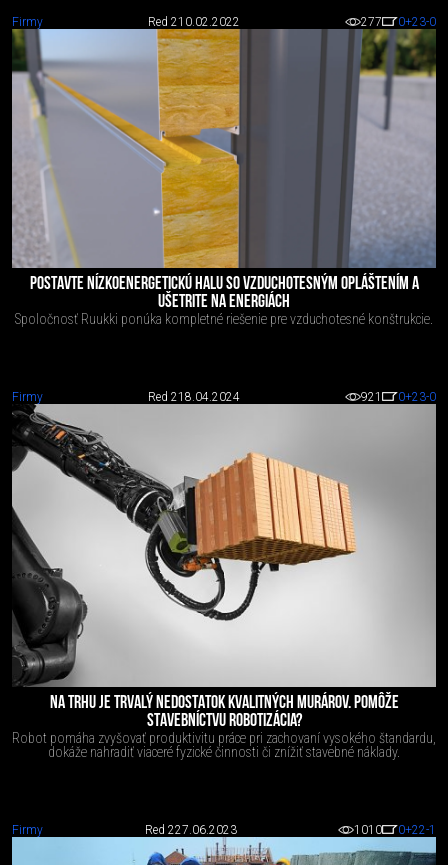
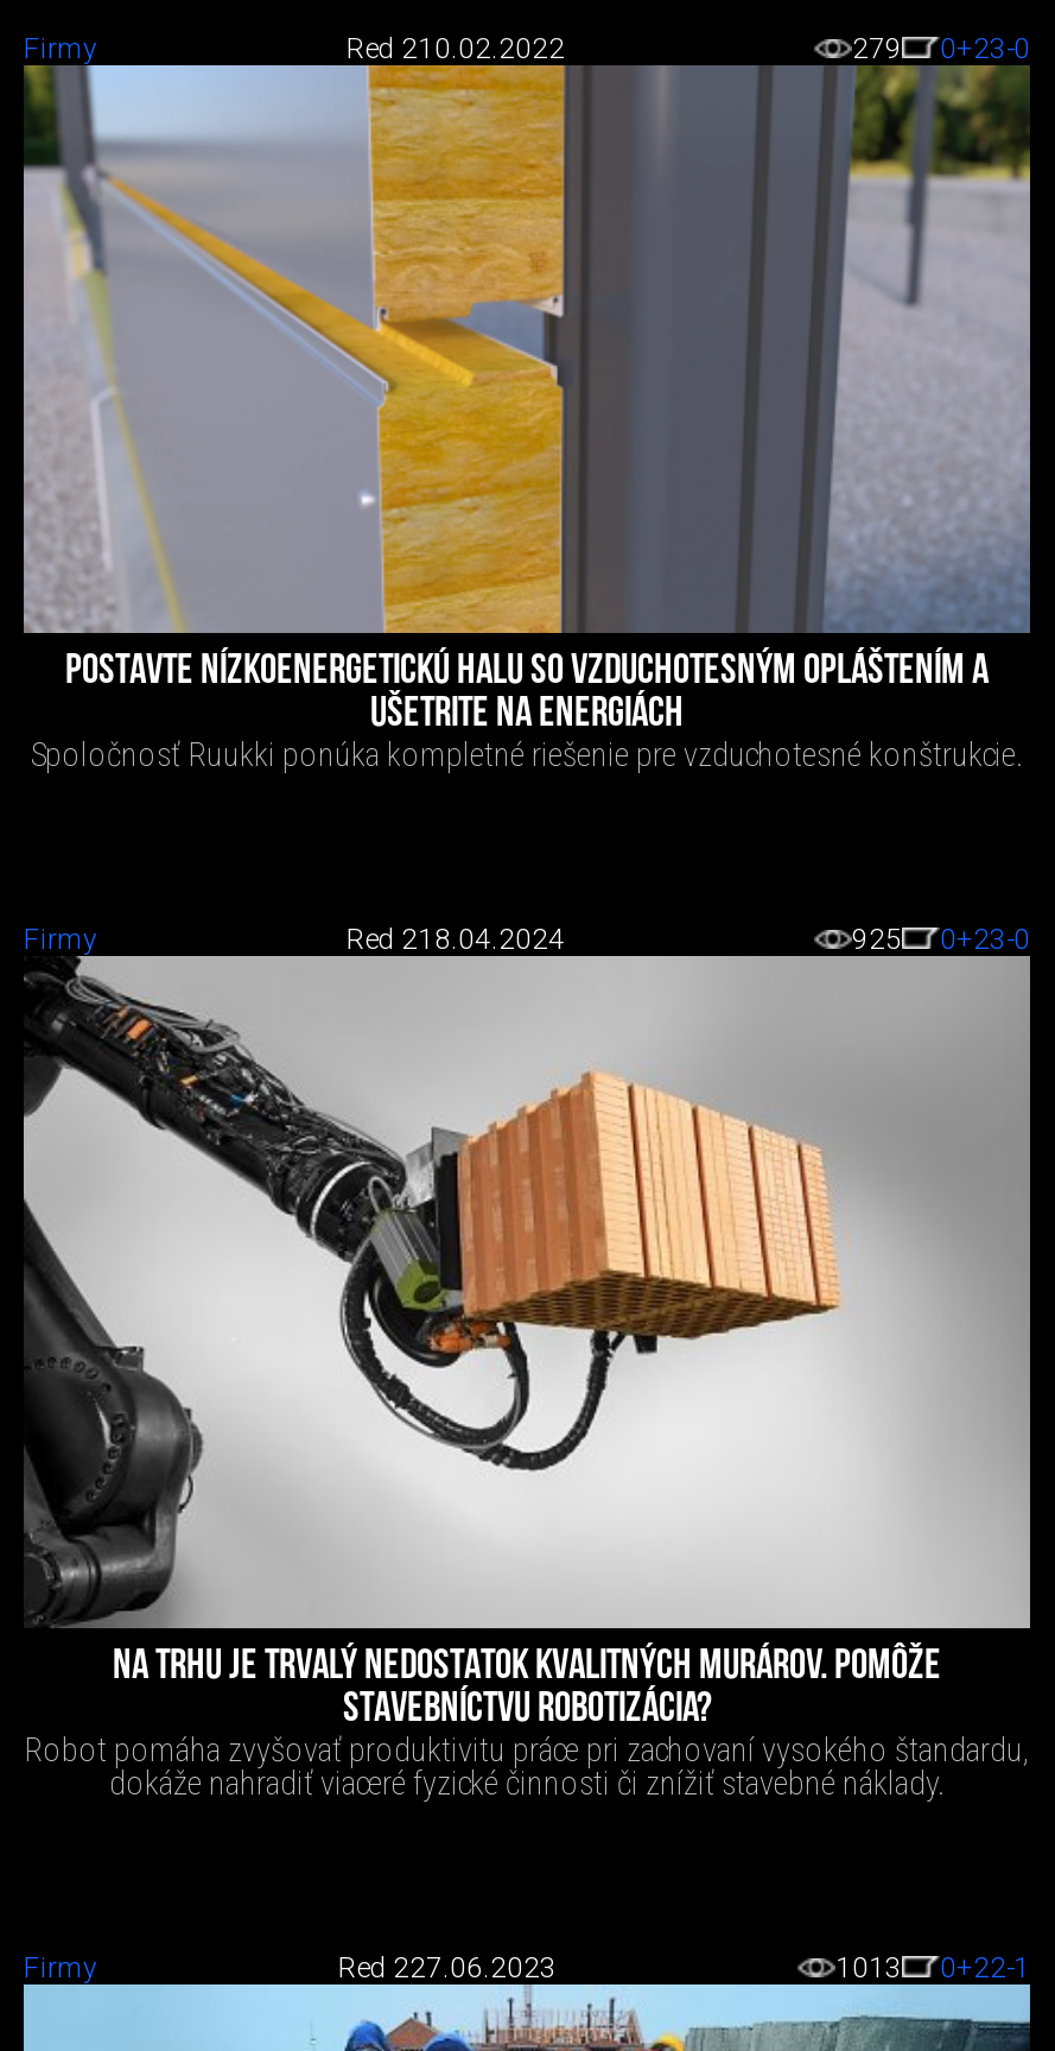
- 277 0+23-0
+ 279 0+23-0

- 921 0+23-0
+ 925 0+23-0

- 1010 0+22-1
+ 1013 0+22-1
